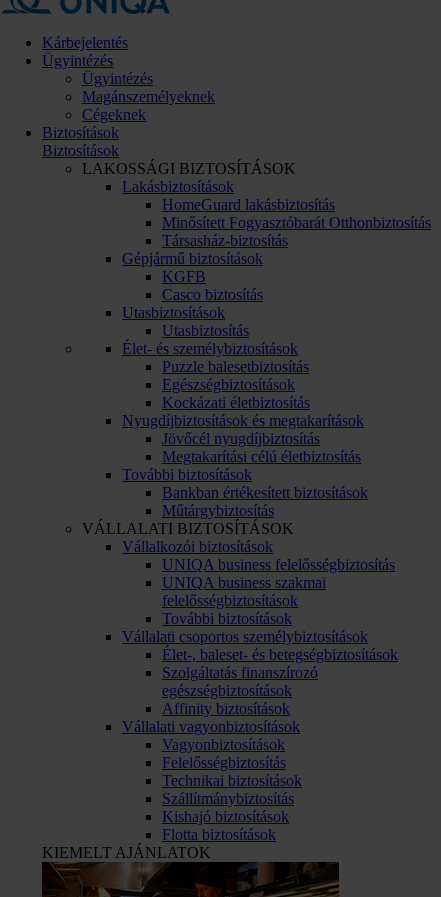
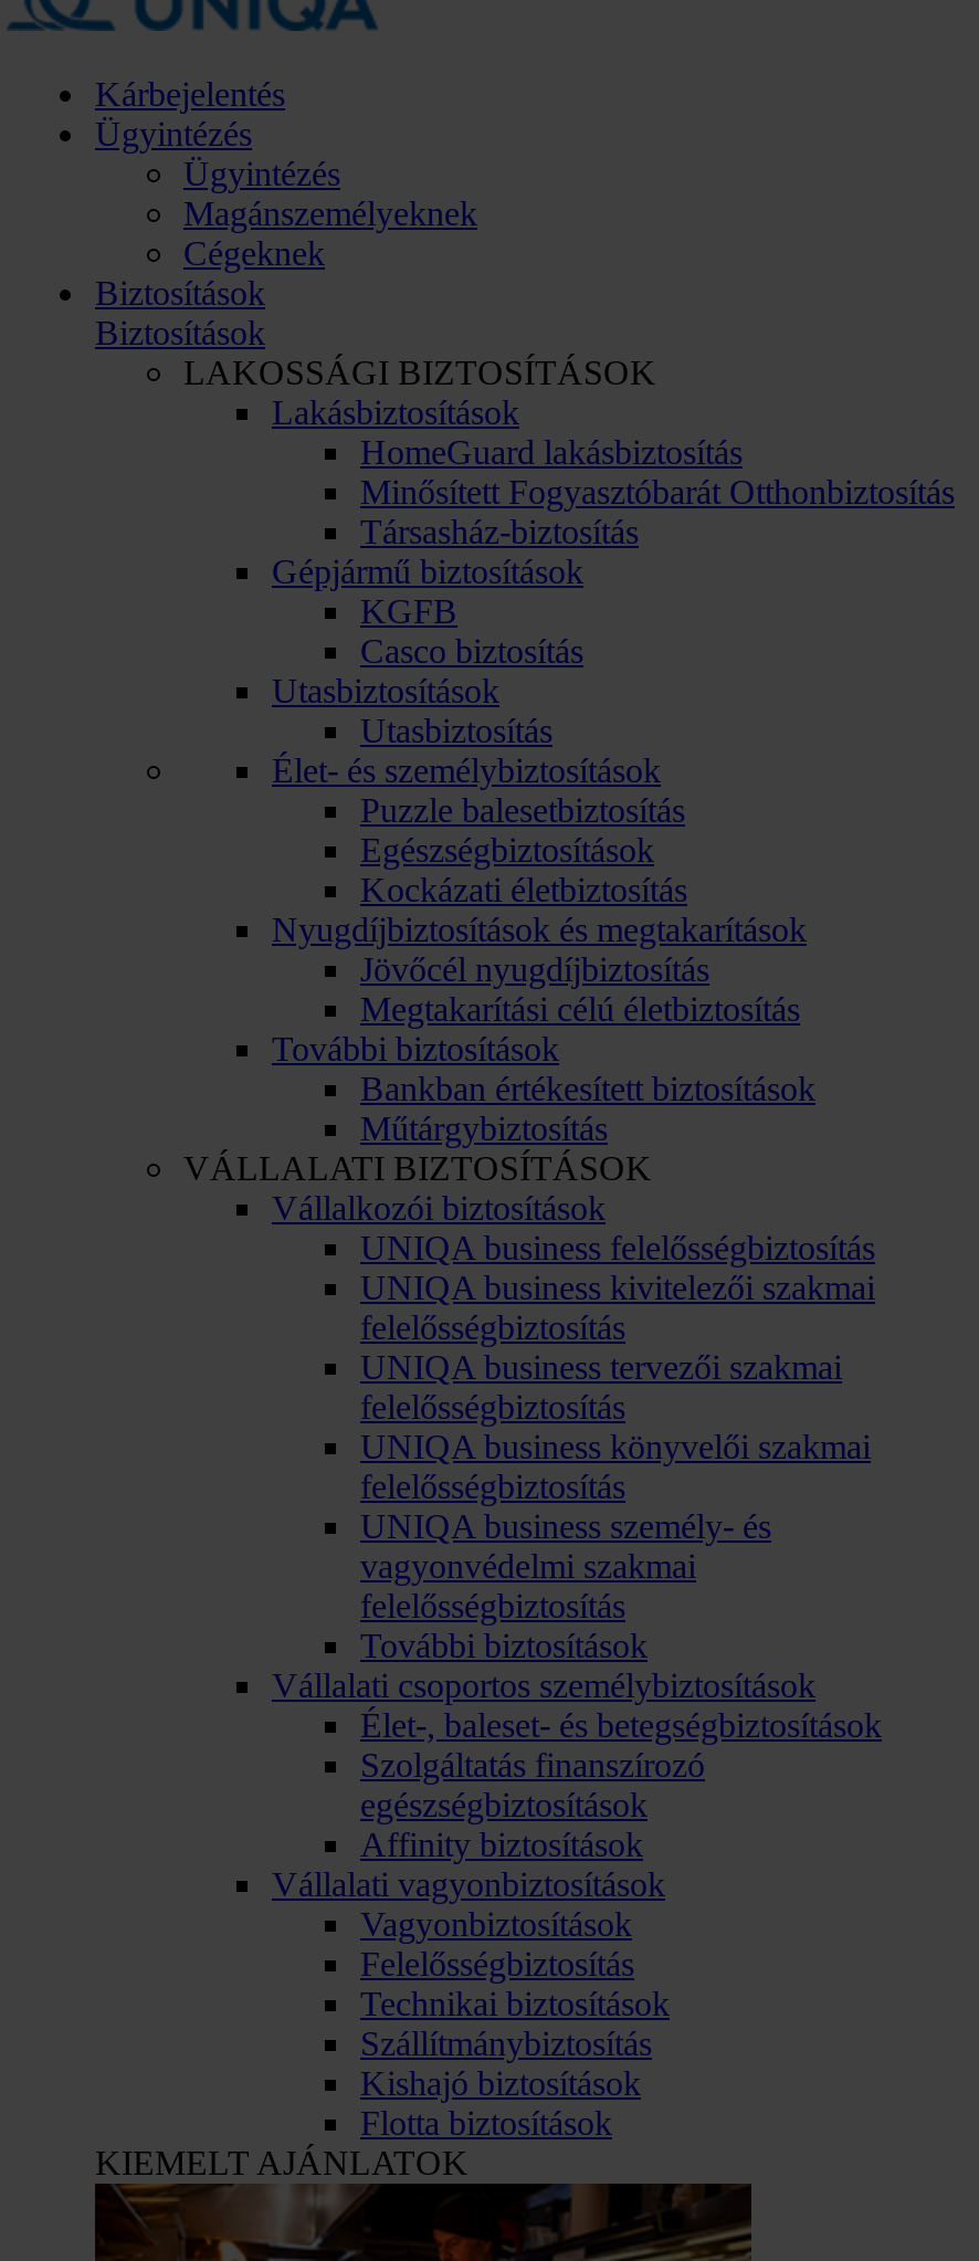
- UNIQA business szakmai
- felelősségbiztosítások
+ UNIQA business kivitelezői szakmai
+ felelősségbiztosítás
+ UNIQA business tervezői szakmai
+ felelősségbiztosítás
+ UNIQA business könyvelői szakmai
+ felelősségbiztosítás
+ UNIQA business személy- és
+ vagyonvédelmi szakmai
+ felelősségbiztosítás
